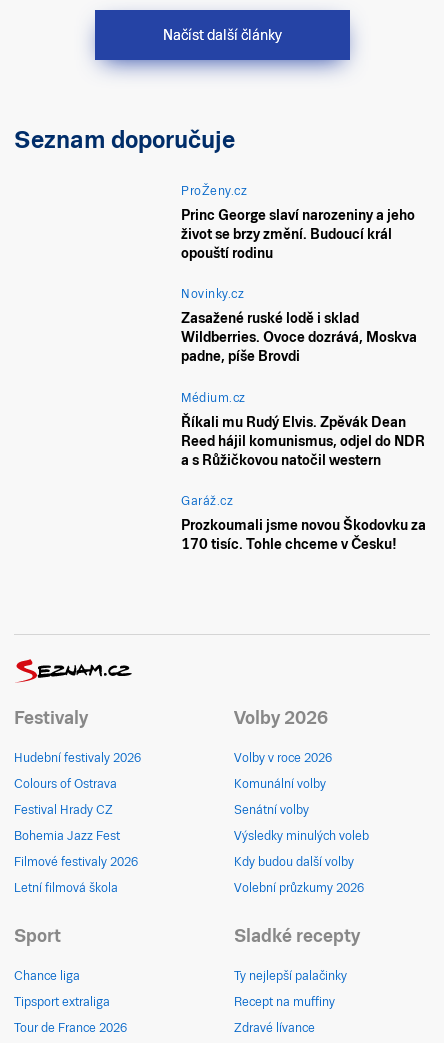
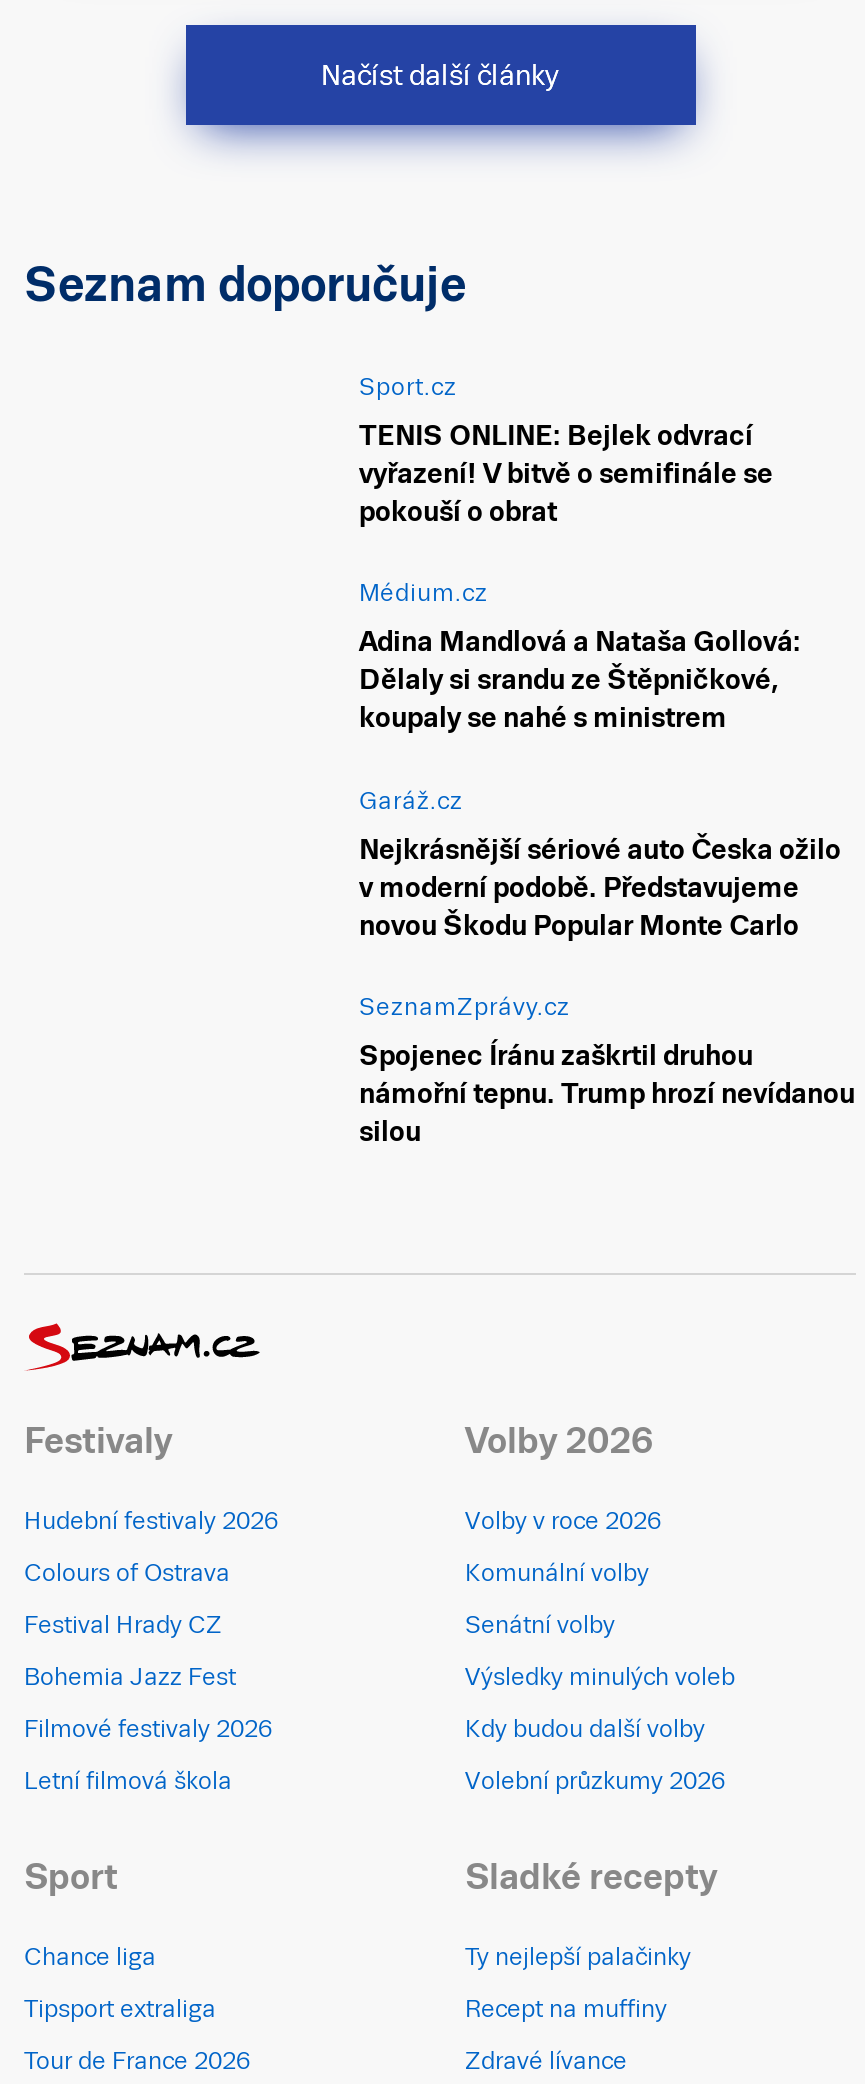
- ProŽeny.cz
- Princ George slaví narozeniny a jeho
- život se brzy změní. Budoucí král
- opouští rodinu
- Novinky.cz
- Zasažené ruské lodě i sklad
- Wildberries. Ovoce dozrává, Moskva
- padne, píše Brovdi
+ Sport.cz
+ TENIS ONLINE: Bejlek odvrací
+ vyřazení! V bitvě o semifinále se
+ pokouší o obrat

moved up: Médium.cz

- Říkali mu Rudý Elvis. Zpěvák Dean
- Reed hájil komunismus, odjel do NDR
- a s Růžičkovou natočil western
+ Adina Mandlová a Nataša Gollová:
+ Dělaly si srandu ze Štěpničkové,
+ koupaly se nahé s ministrem

moved up: Garáž.cz

- Prozkoumali jsme novou Škodovku za
- 170 tisíc. Tohle chceme v Česku!
+ Nejkrásnější sériové auto Česka ožilo
+ v moderní podobě. Představujeme
+ novou Škodu Popular Monte Carlo
+ SeznamZprávy.cz
+ Spojenec Íránu zaškrtil druhou
+ námořní tepnu. Trump hrozí nevídanou
+ silou
